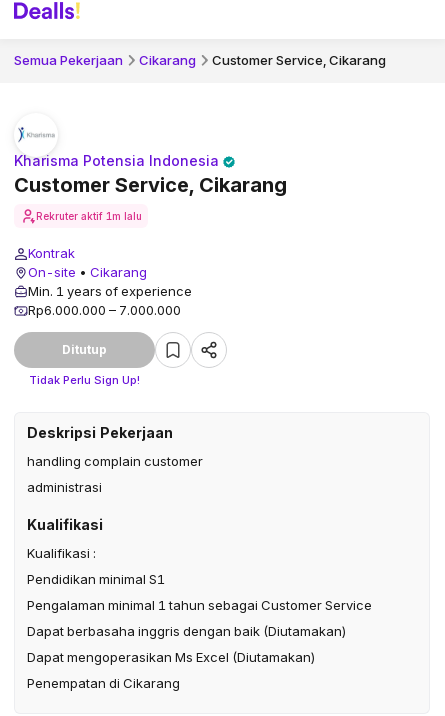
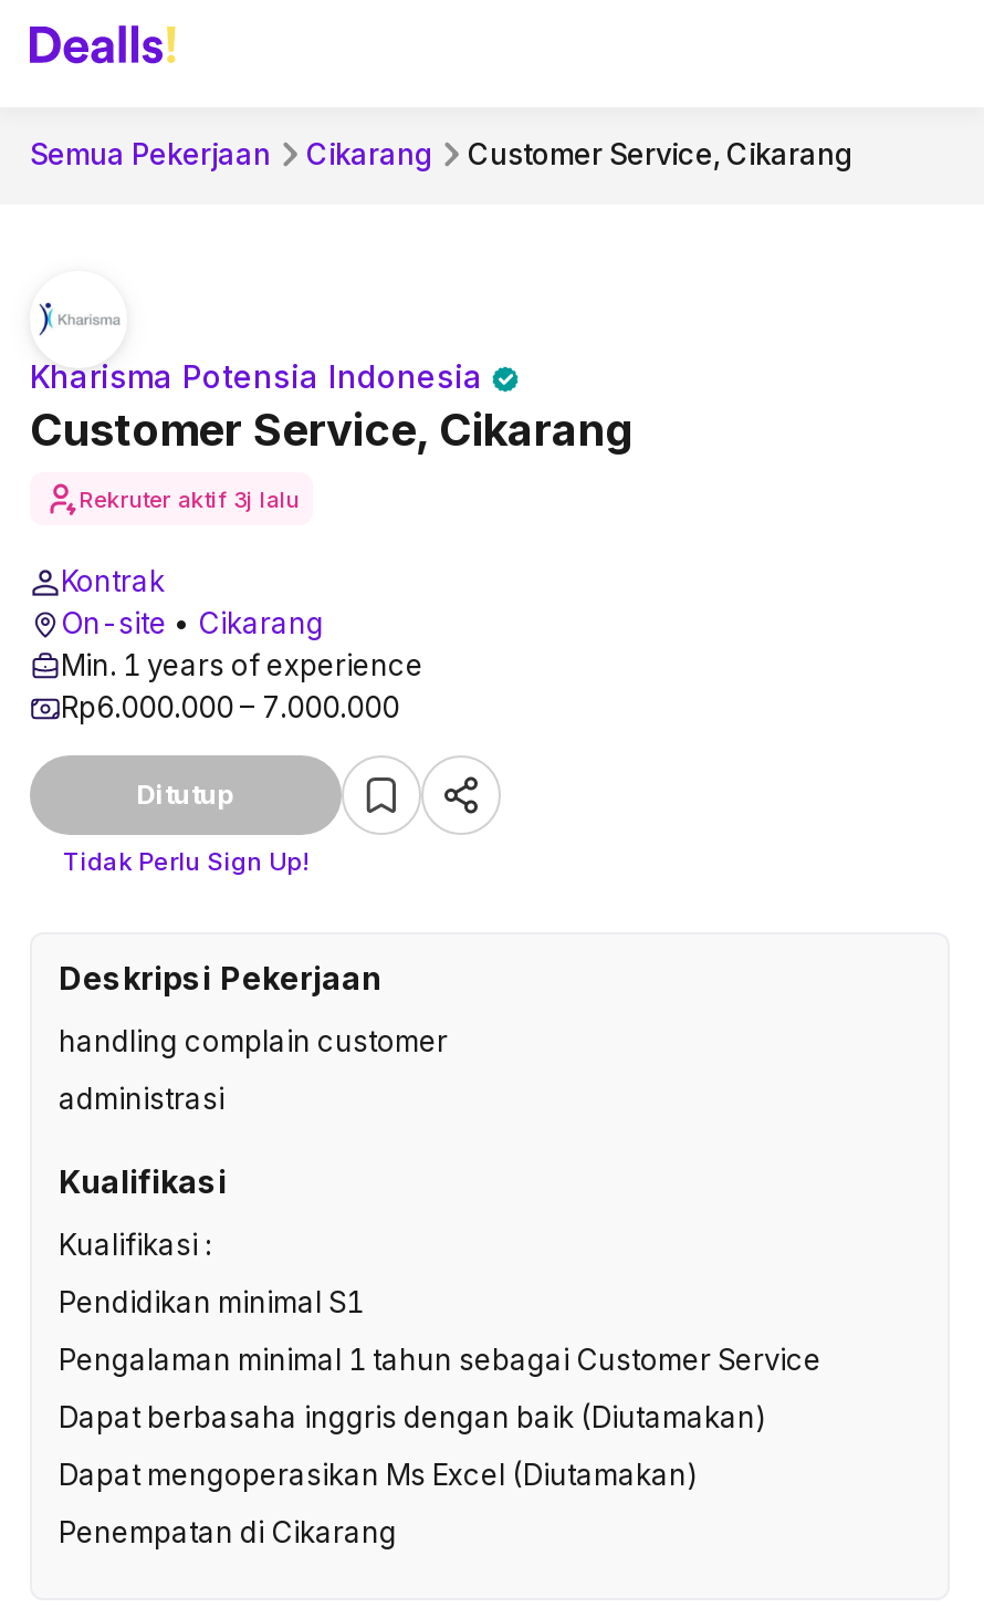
- Rekruter aktif 1m lalu
+ Rekruter aktif 3j lalu
